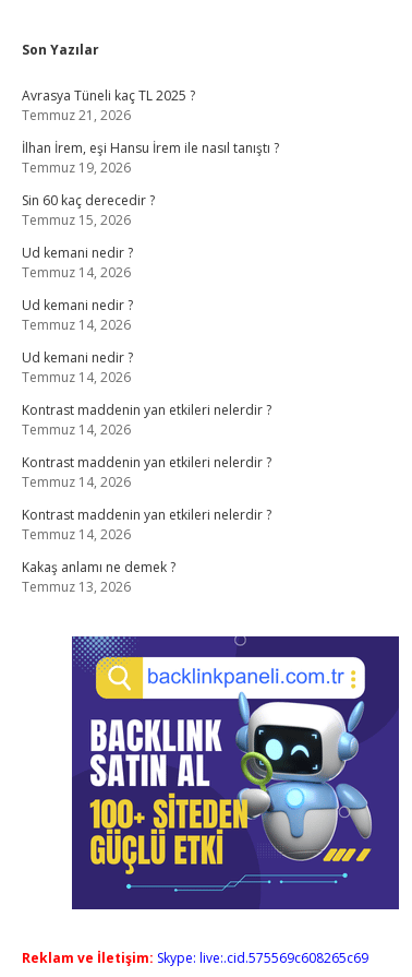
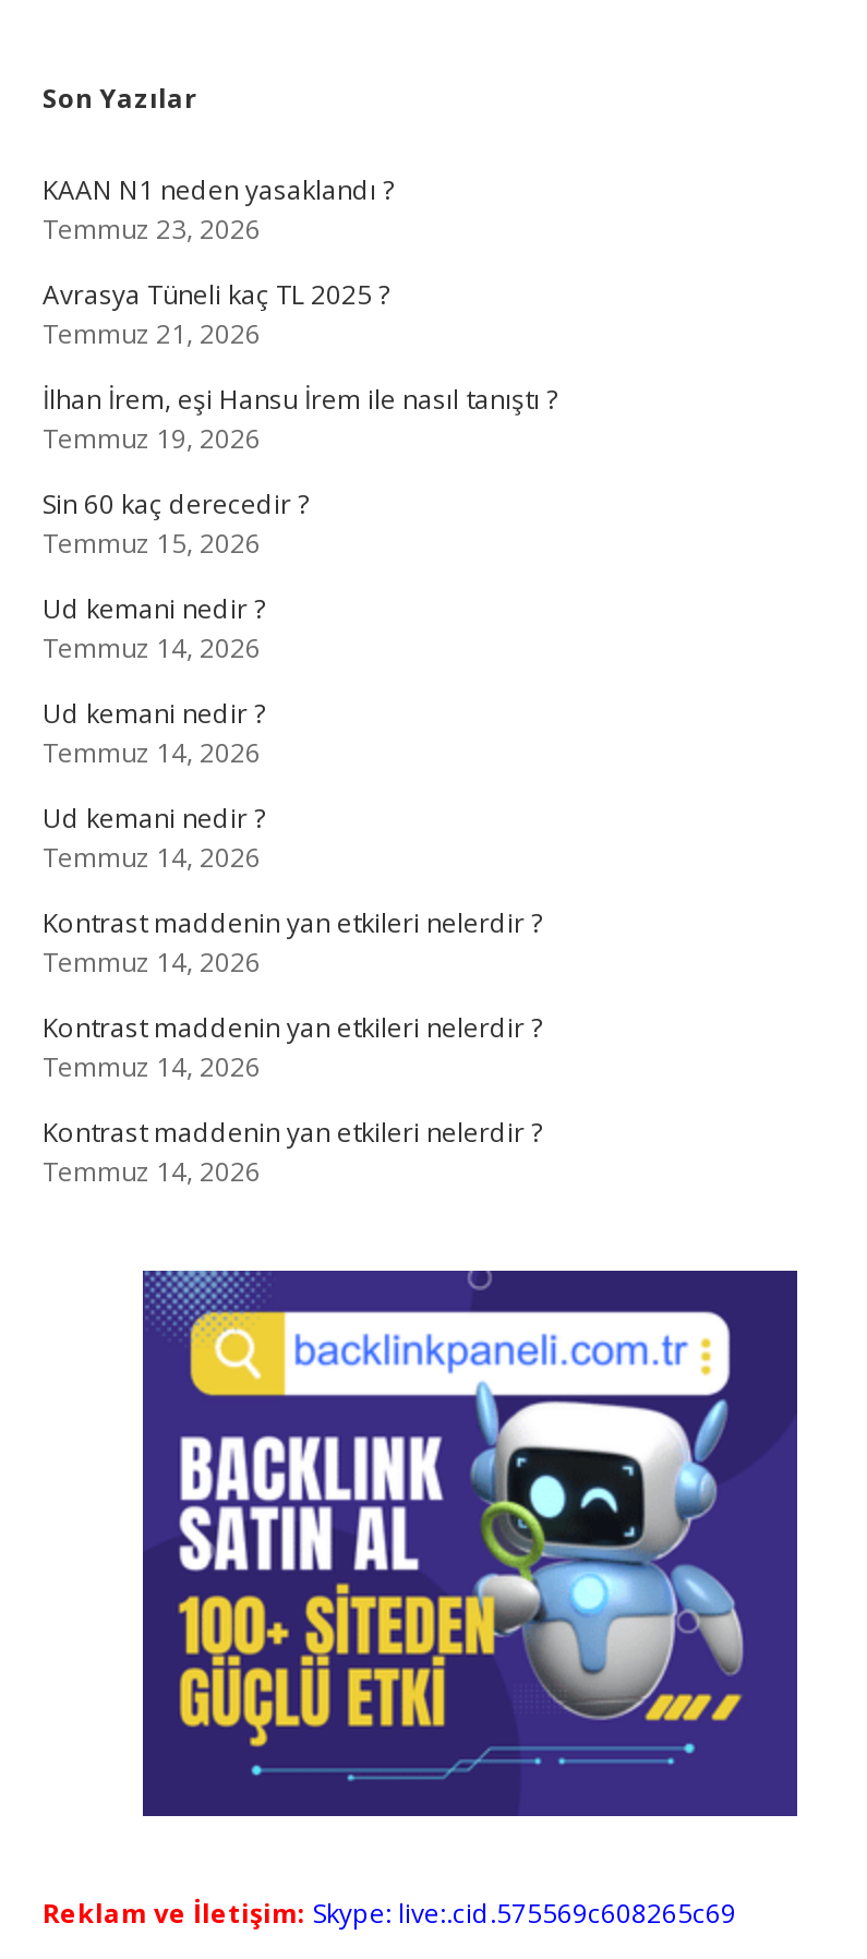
+ KAAN N1 neden yasaklandı ?
+ Temmuz 23, 2026

moved down: Avrasya Tüneli kaç TL 2025 ? | Temmuz 21, 2026 | İlhan İrem, eşi Hansu İrem ile nasıl tanıştı ? | ... | Kontrast maddenin yan etkileri nelerdir ? | Temmuz 14, 2026

- Kakaş anlamı ne demek ?
- Temmuz 13, 2026
